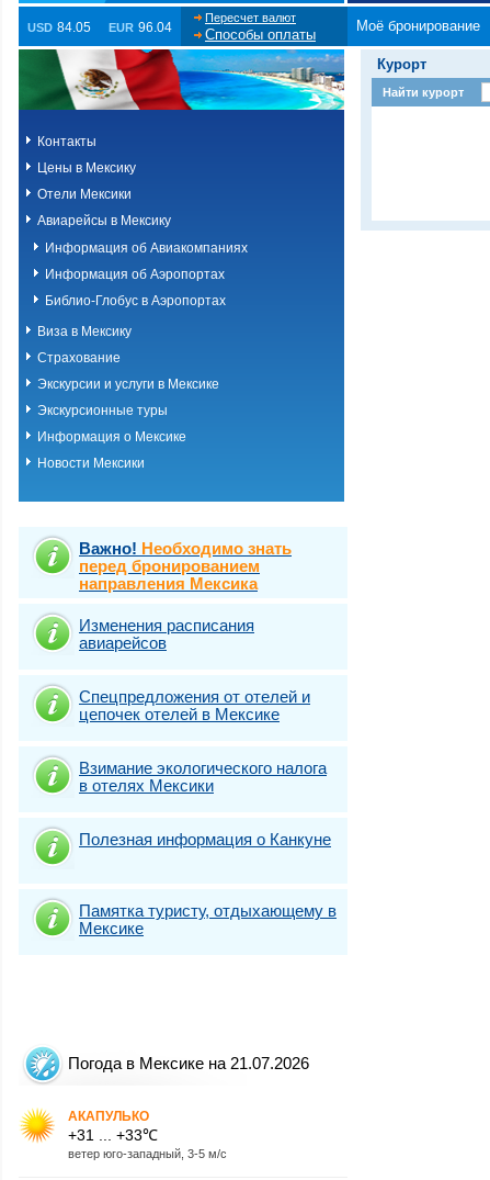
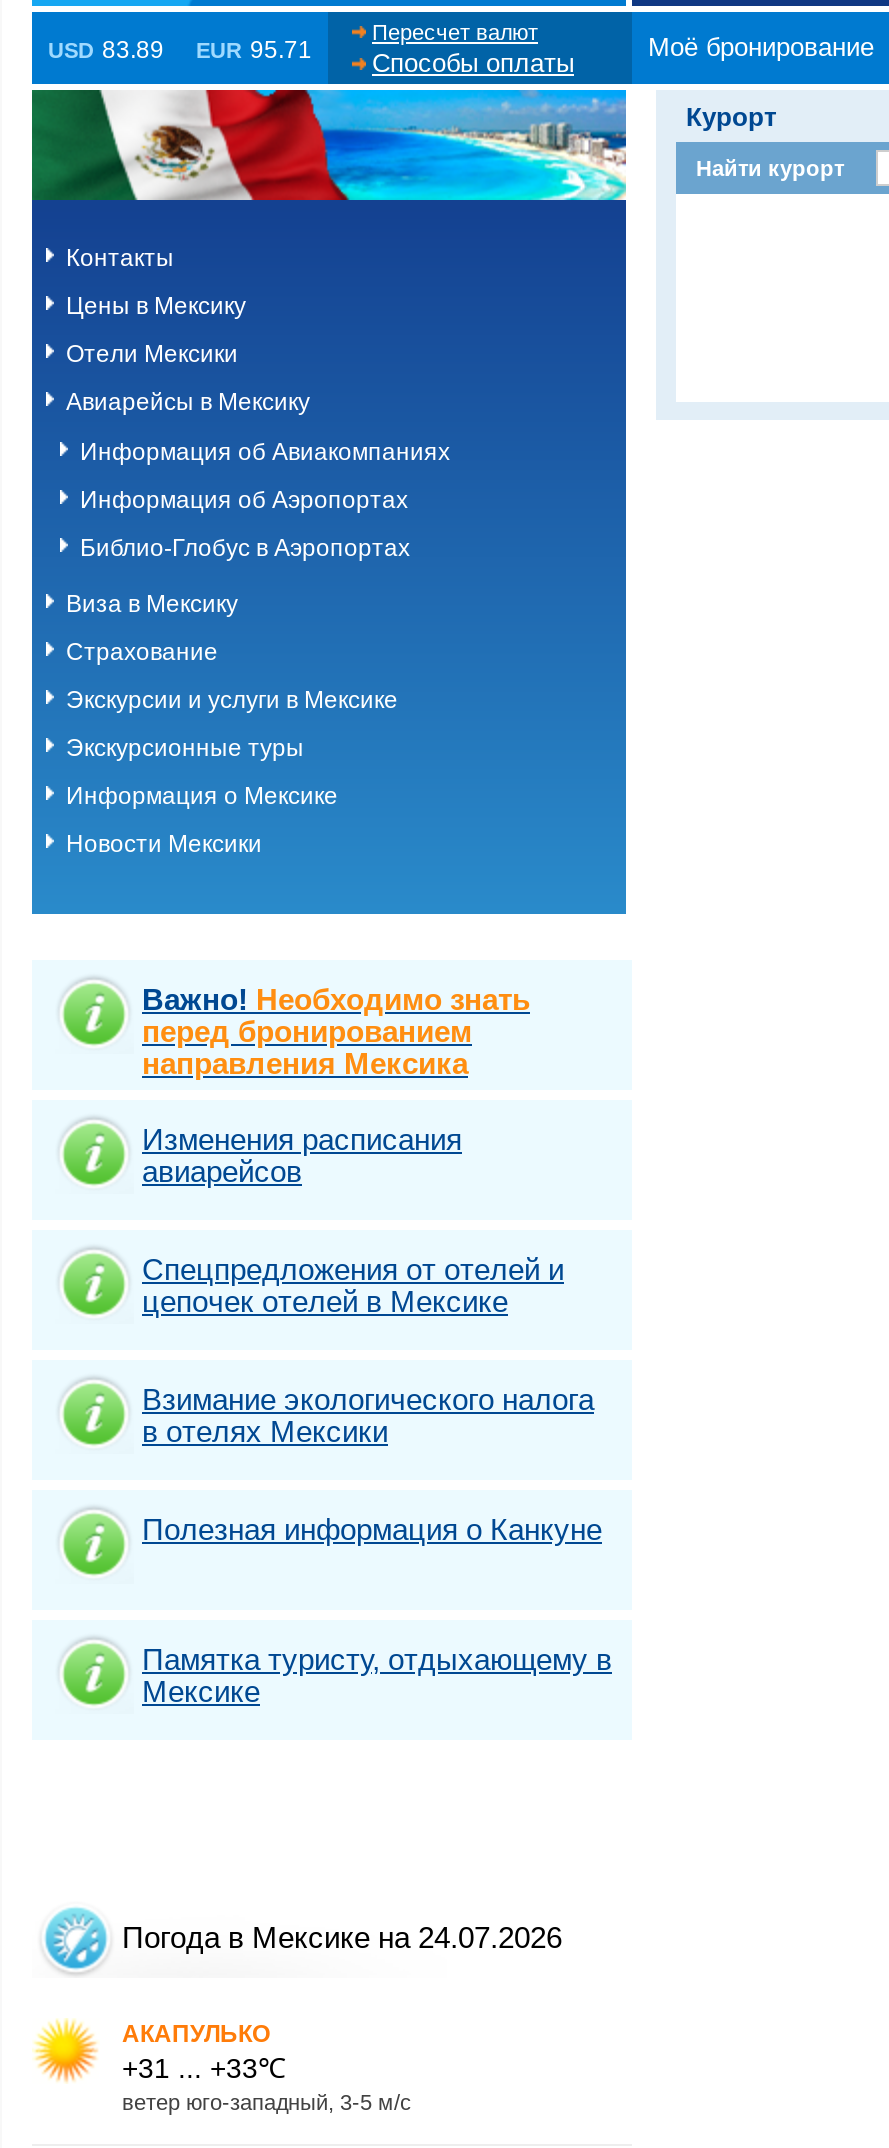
- USD 84.05
+ USD 83.89

- EUR 96.04
+ EUR 95.71

- Погода в Мексике на 21.07.2026
+ Погода в Мексике на 24.07.2026
